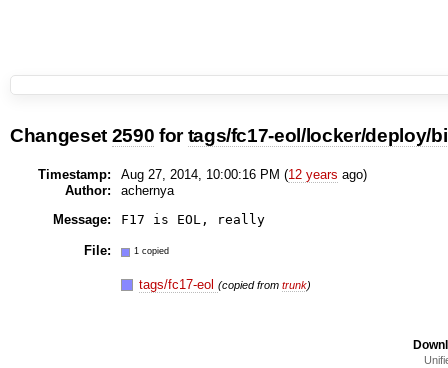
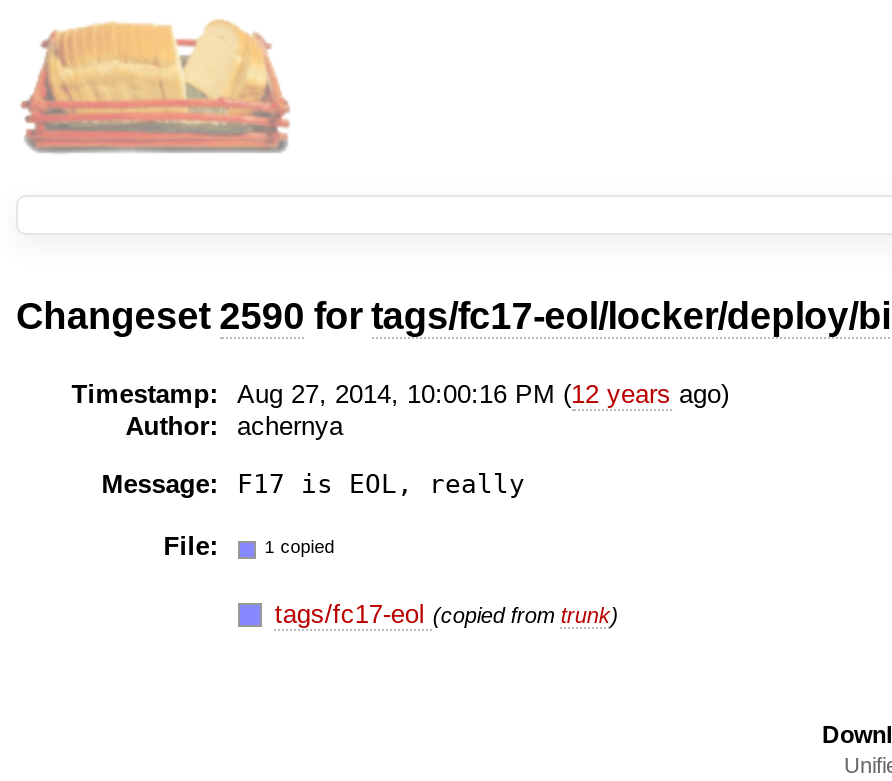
+ [image]
